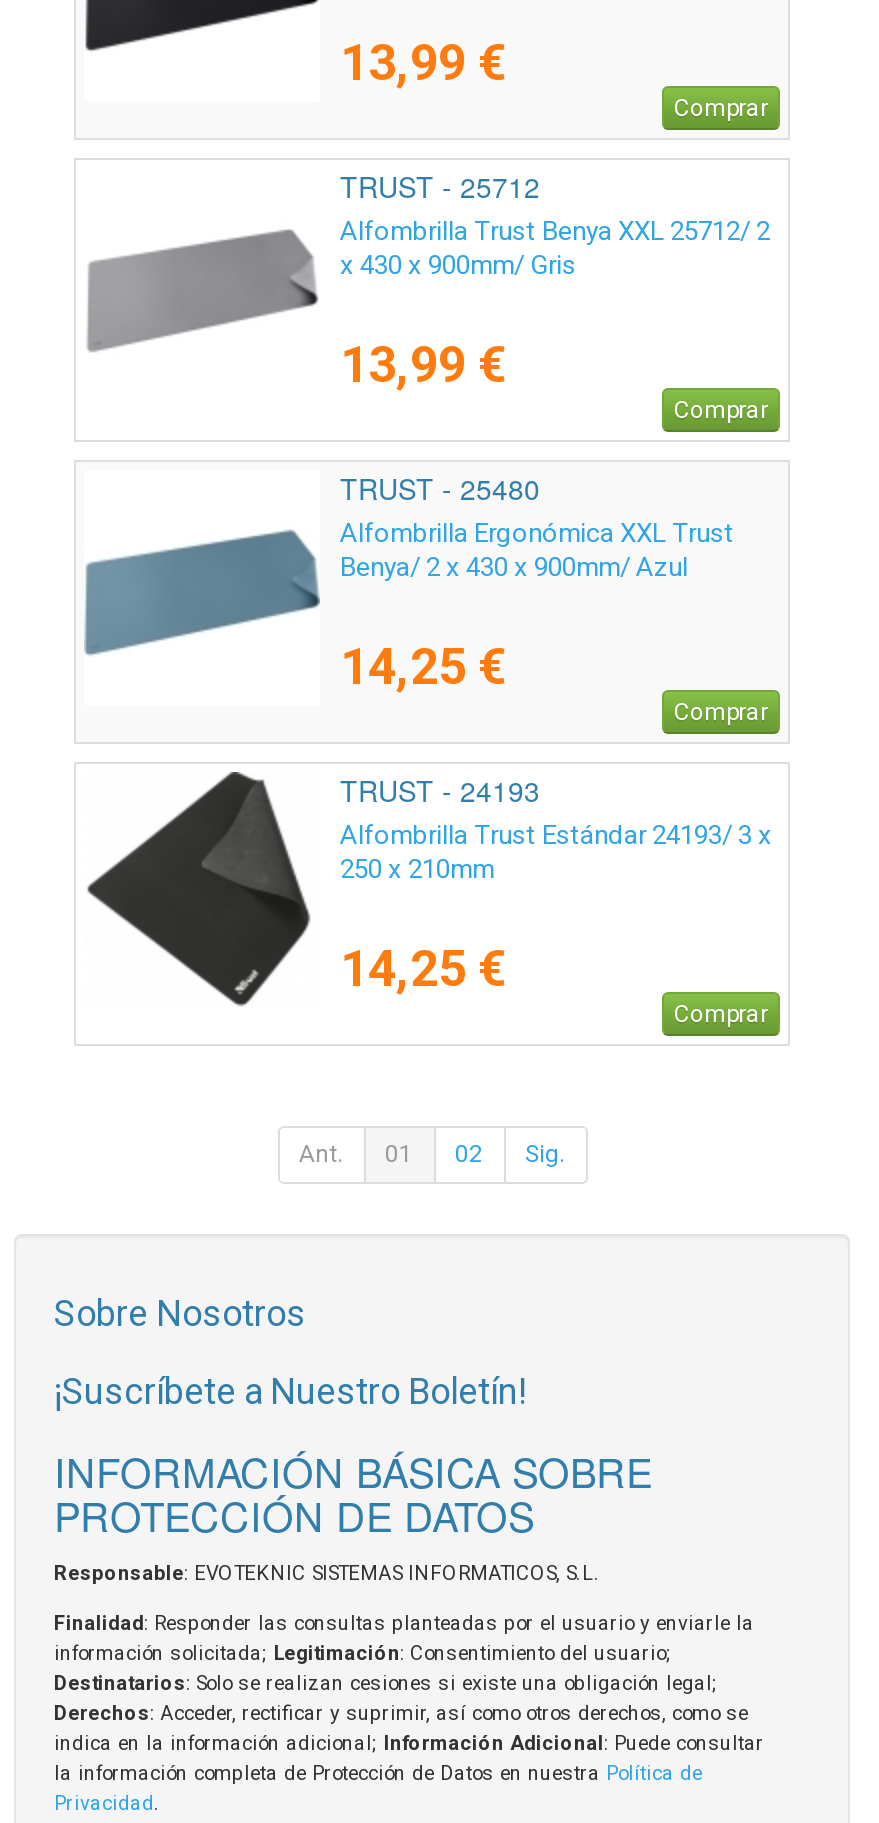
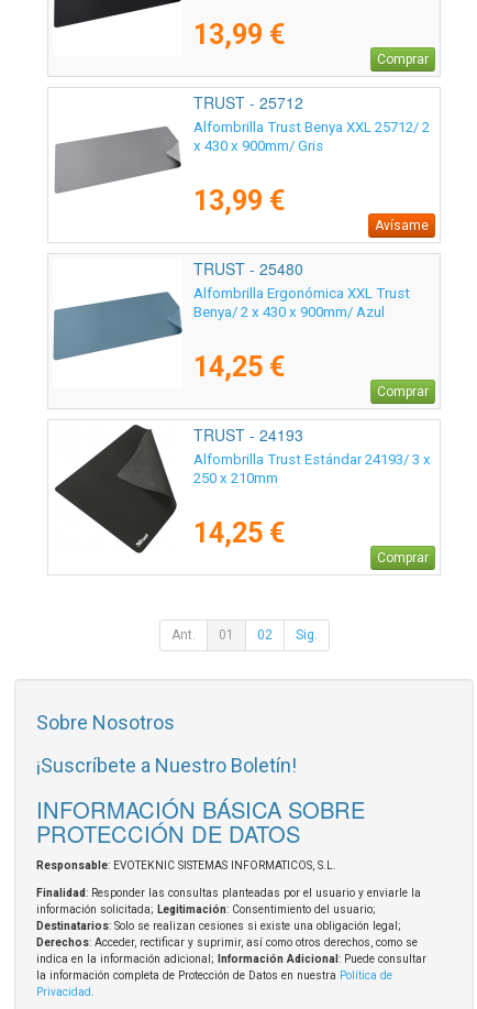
- Comprar
+ Avísame
